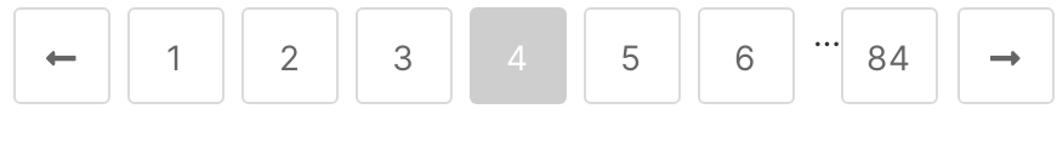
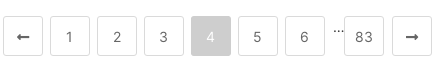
- 84
+ 83
